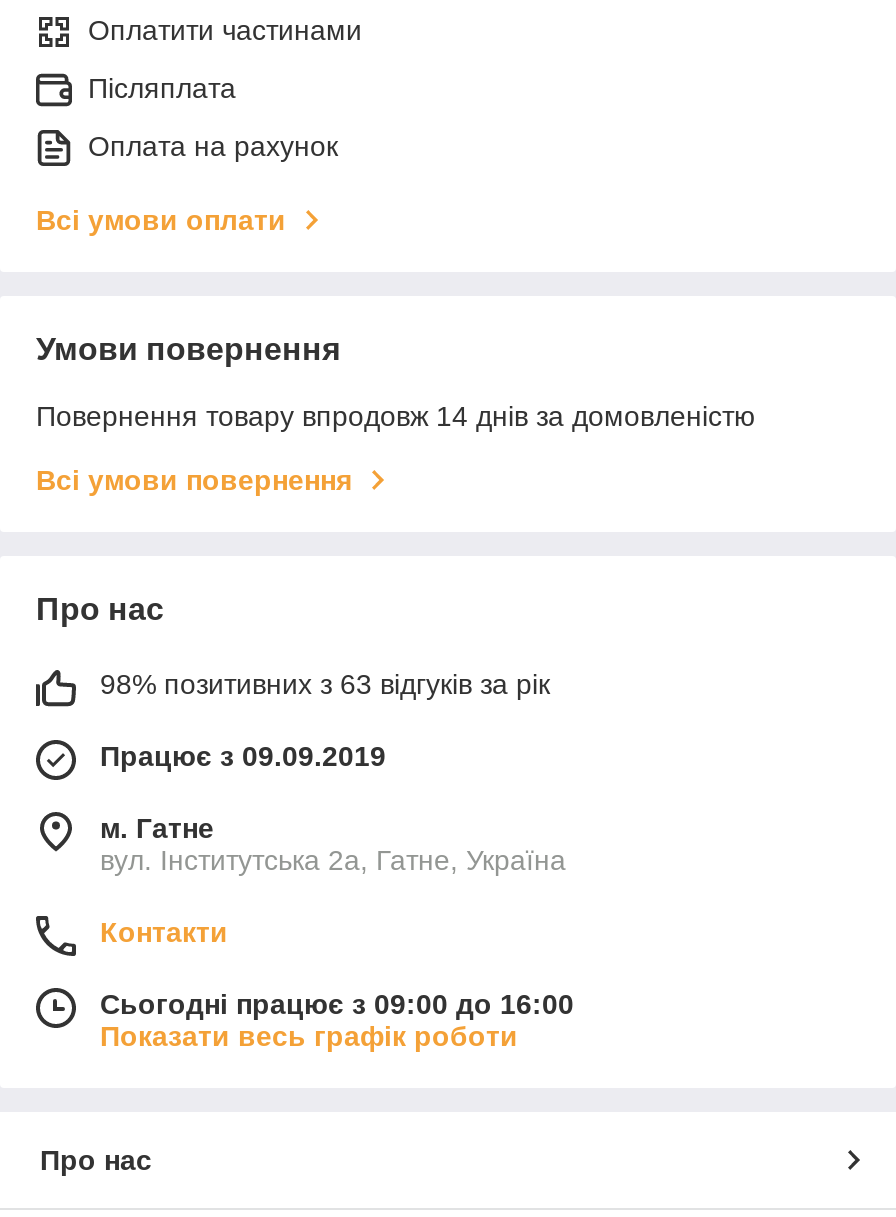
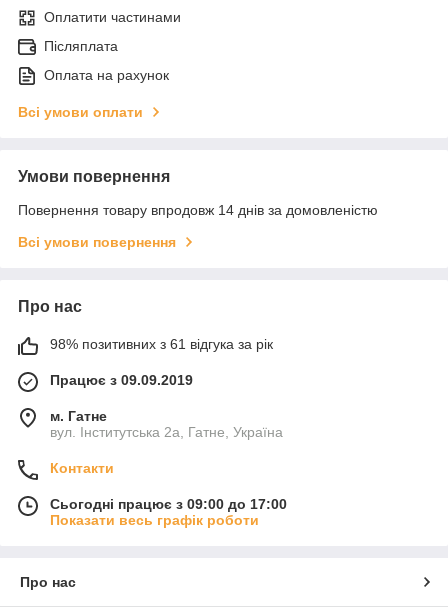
- 98% позитивних з 63 відгуків за рік
+ 98% позитивних з 61 відгука за рік

- Сьогодні працює з 09:00 до 16:00
+ Сьогодні працює з 09:00 до 17:00
